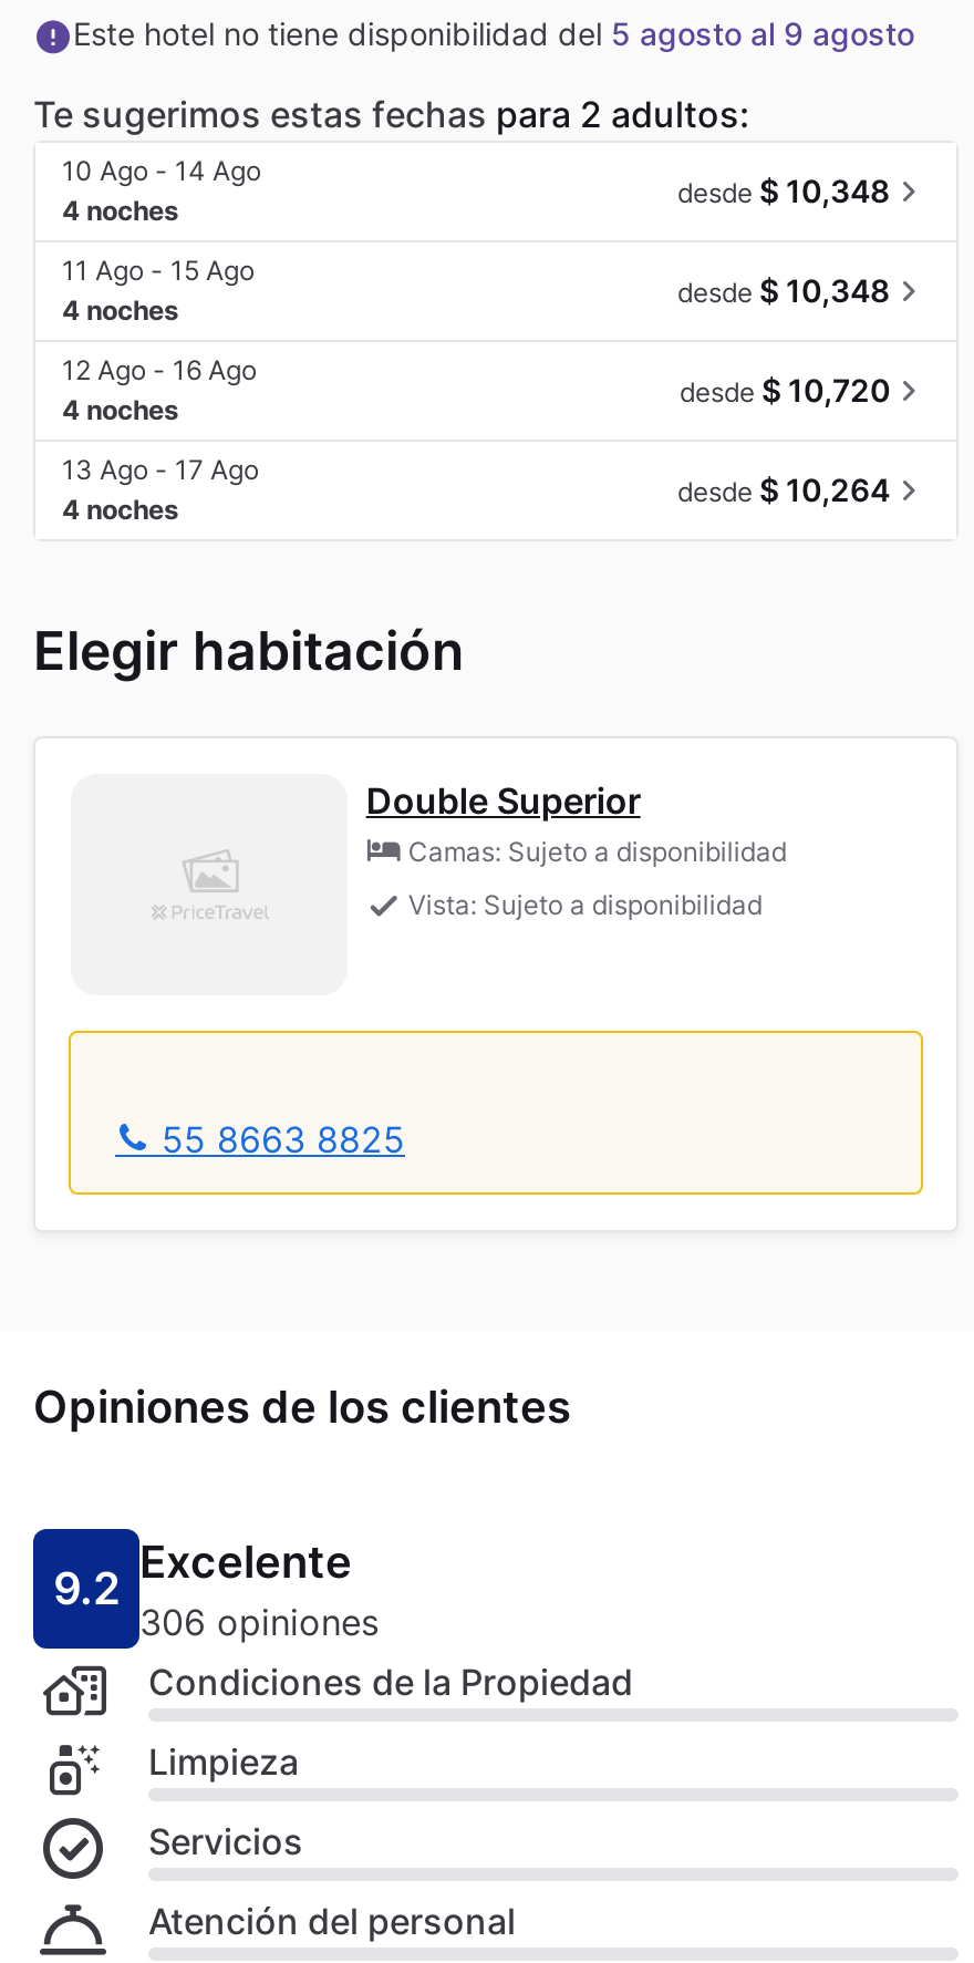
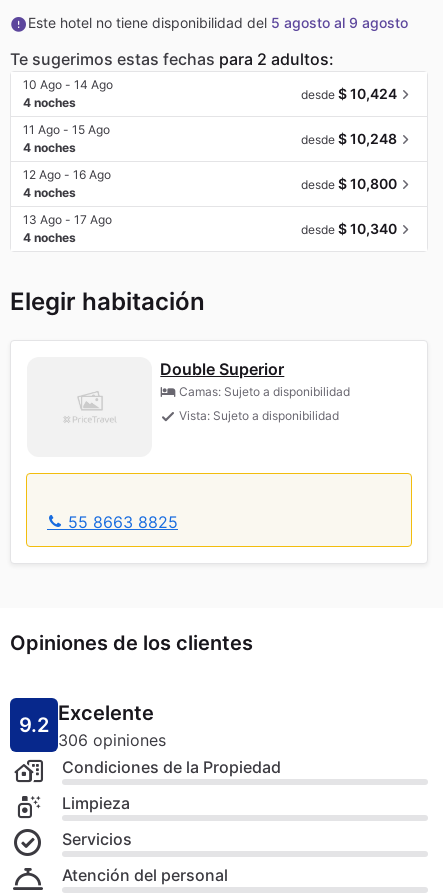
- desde $ 10,348
+ desde $ 10,424

- desde $ 10,348
+ desde $ 10,248

- desde $ 10,720
+ desde $ 10,800

- desde $ 10,264
+ desde $ 10,340
